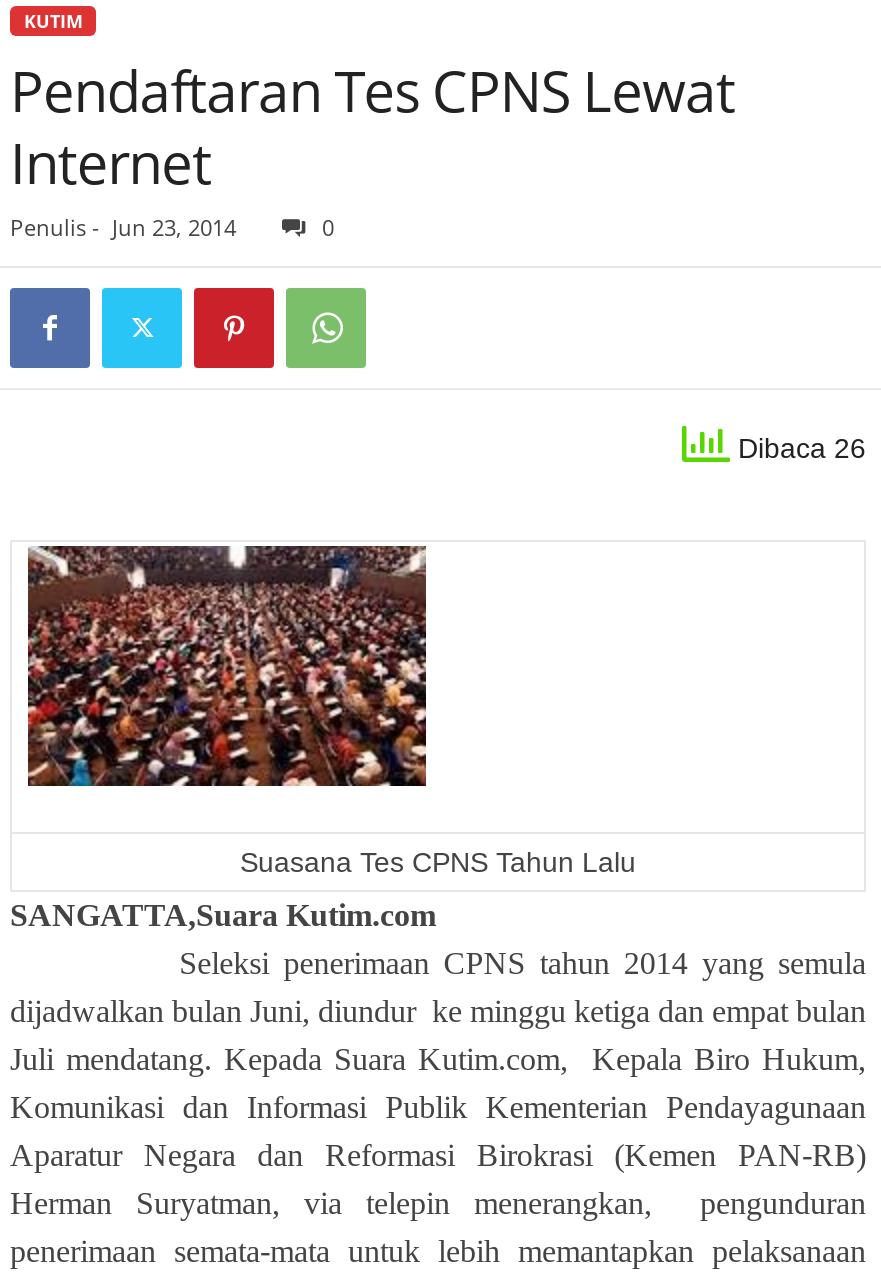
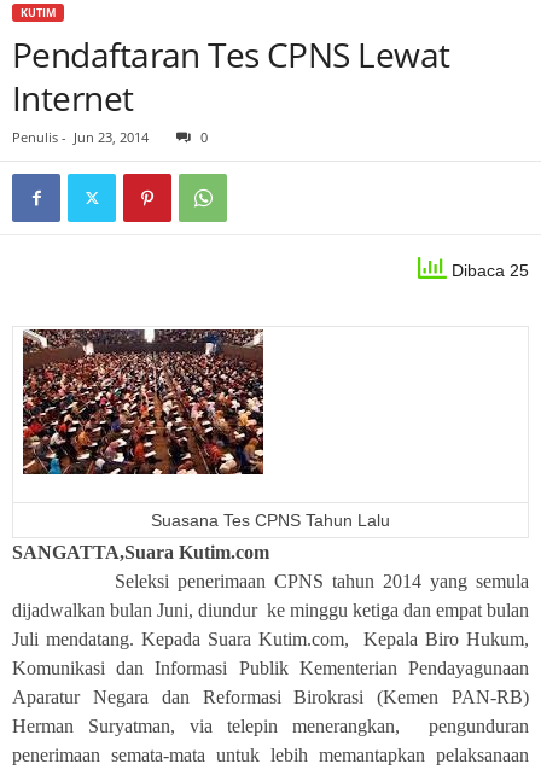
- Dibaca 26
+ Dibaca 25
